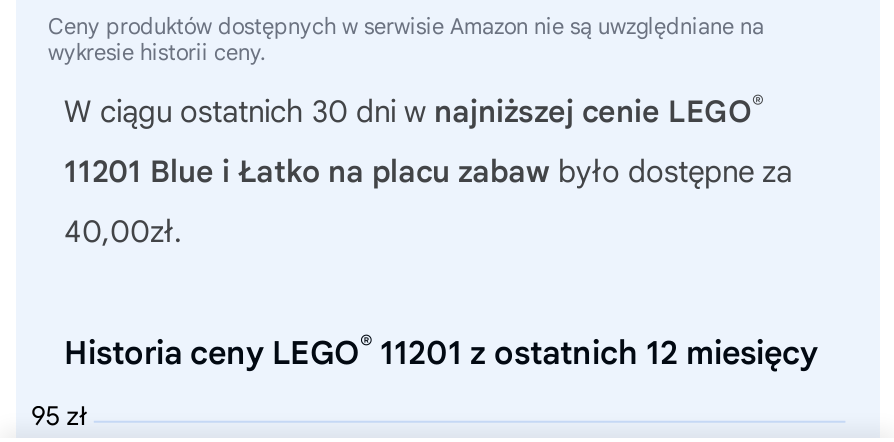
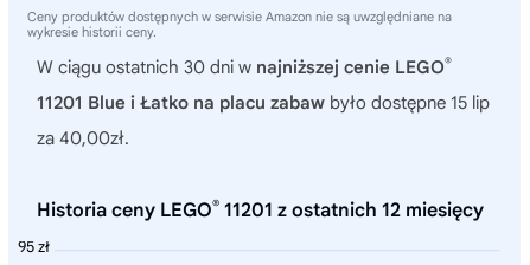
- 11201 Blue i Łatko na placu zabaw było dostępne za
+ 11201 Blue i Łatko na placu zabaw było dostępne 15 lip

- 40,00zł.
+ za 40,00zł.
